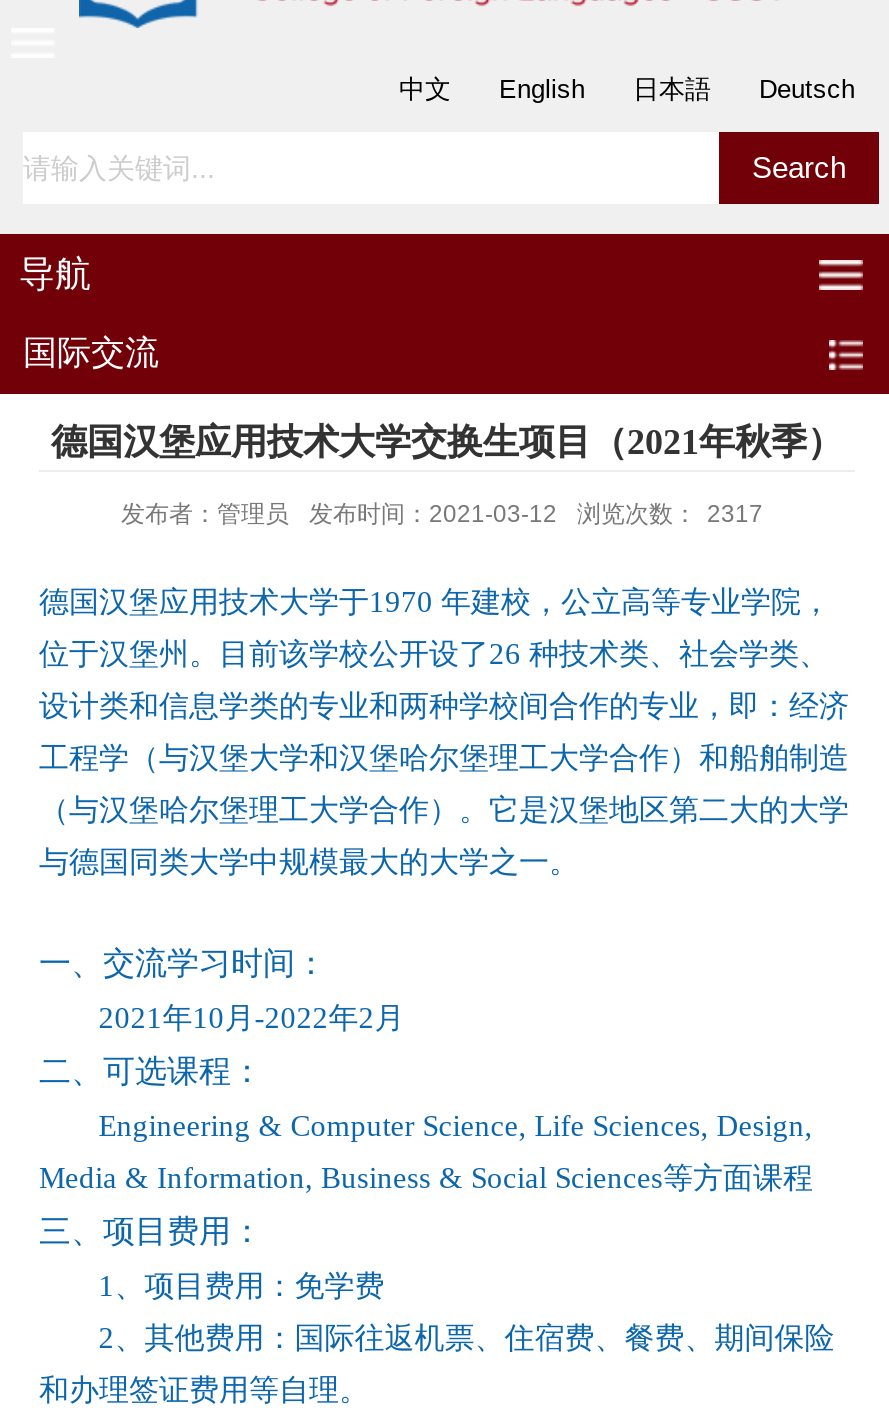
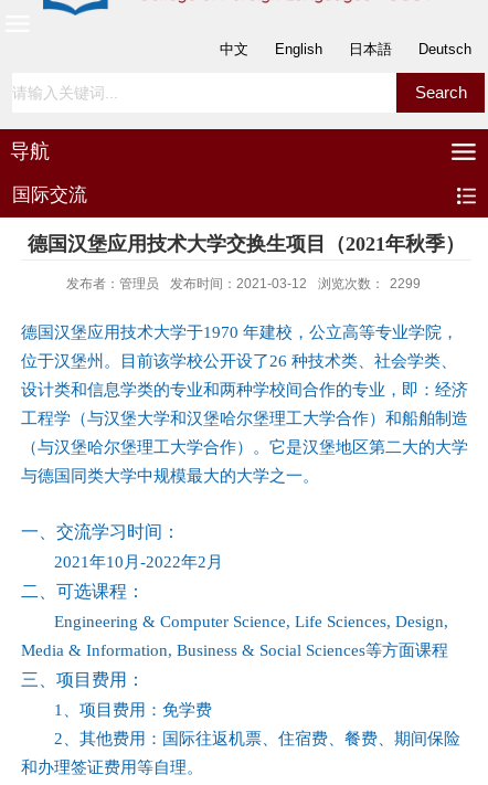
- 发布者：管理员 发布时间：2021-03-12 浏览次数： 2317
+ 发布者：管理员 发布时间：2021-03-12 浏览次数： 2299
